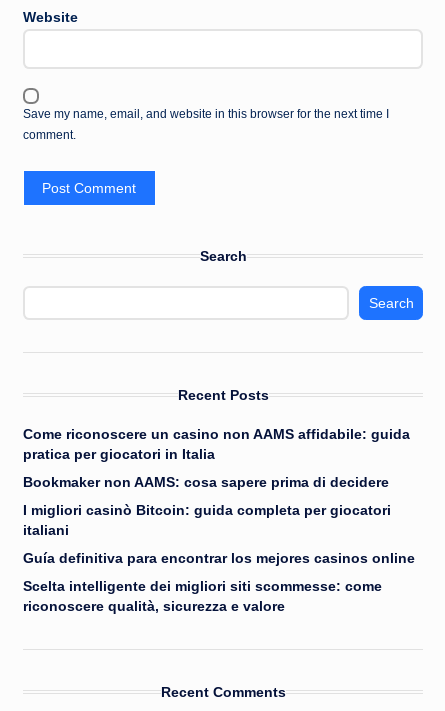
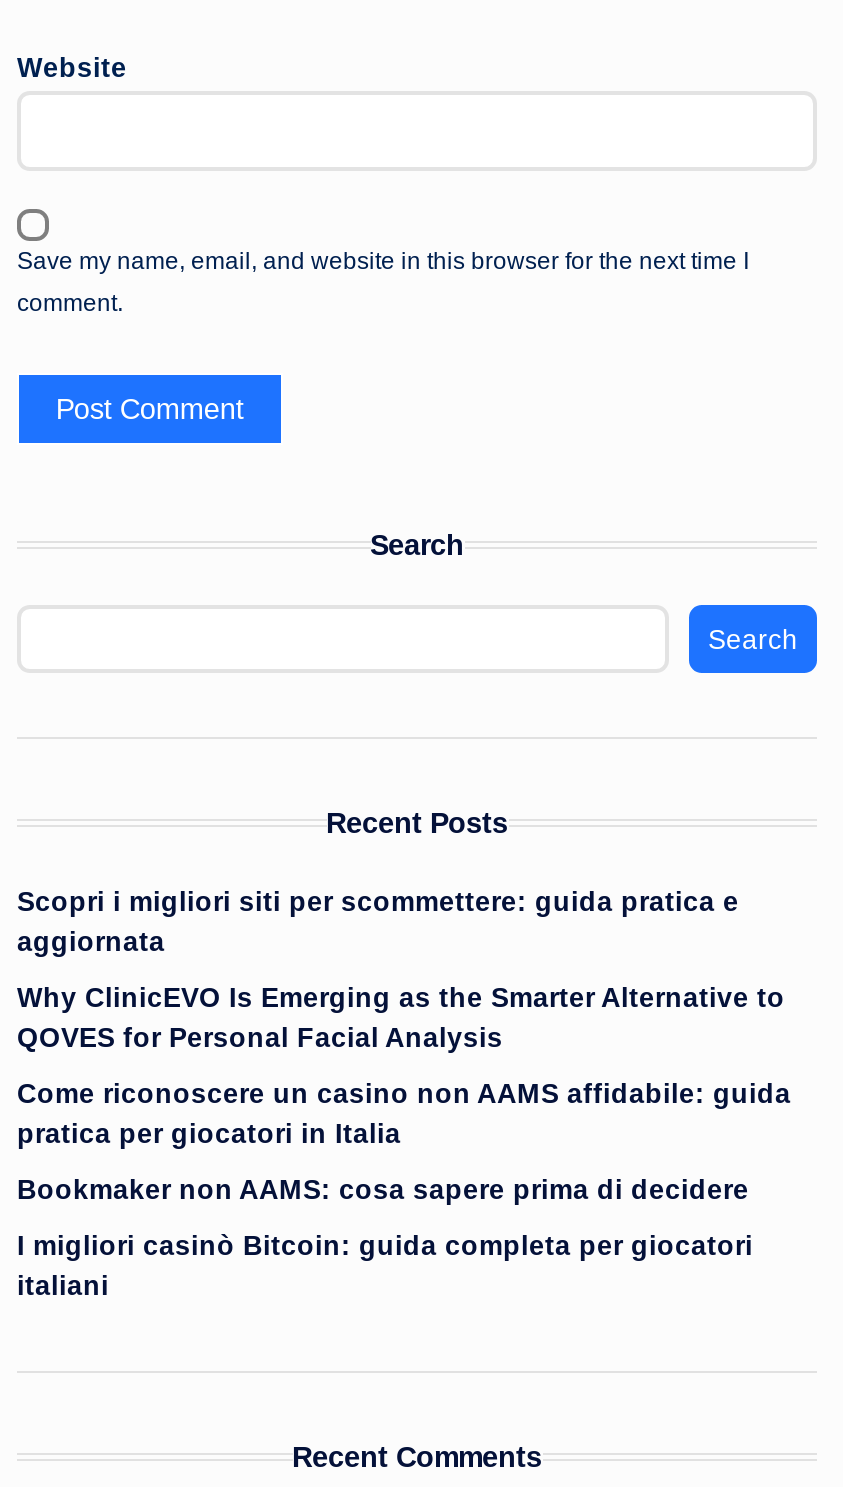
+ Scopri i migliori siti per scommettere: guida pratica e
+ aggiornata
+ Why ClinicEVO Is Emerging as the Smarter Alternative to
+ QOVES for Personal Facial Analysis

moved down: Come riconoscere un casino non AAMS affidabile: guida | pratica per giocatori in Italia | Bookmaker non AAMS: cosa sapere prima di decidere | I migliori casinò Bitcoin: guida completa per giocatori | italiani

- Guía definitiva para encontrar los mejores casinos online
- Scelta intelligente dei migliori siti scommesse: come
- riconoscere qualità, sicurezza e valore
